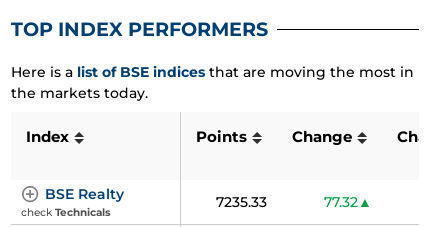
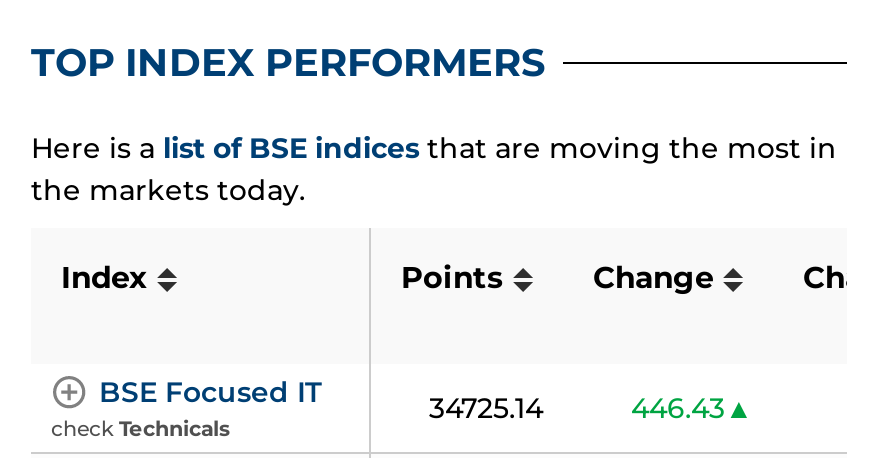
- BSE Realty
+ BSE Focused IT

- 7235.33
- 77.32
+ 34725.14
+ 446.43
